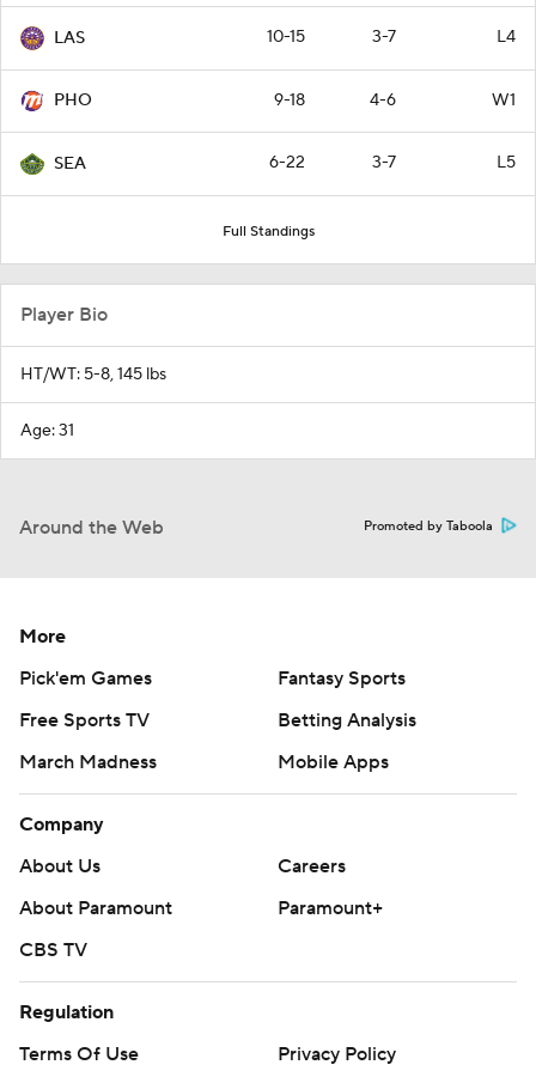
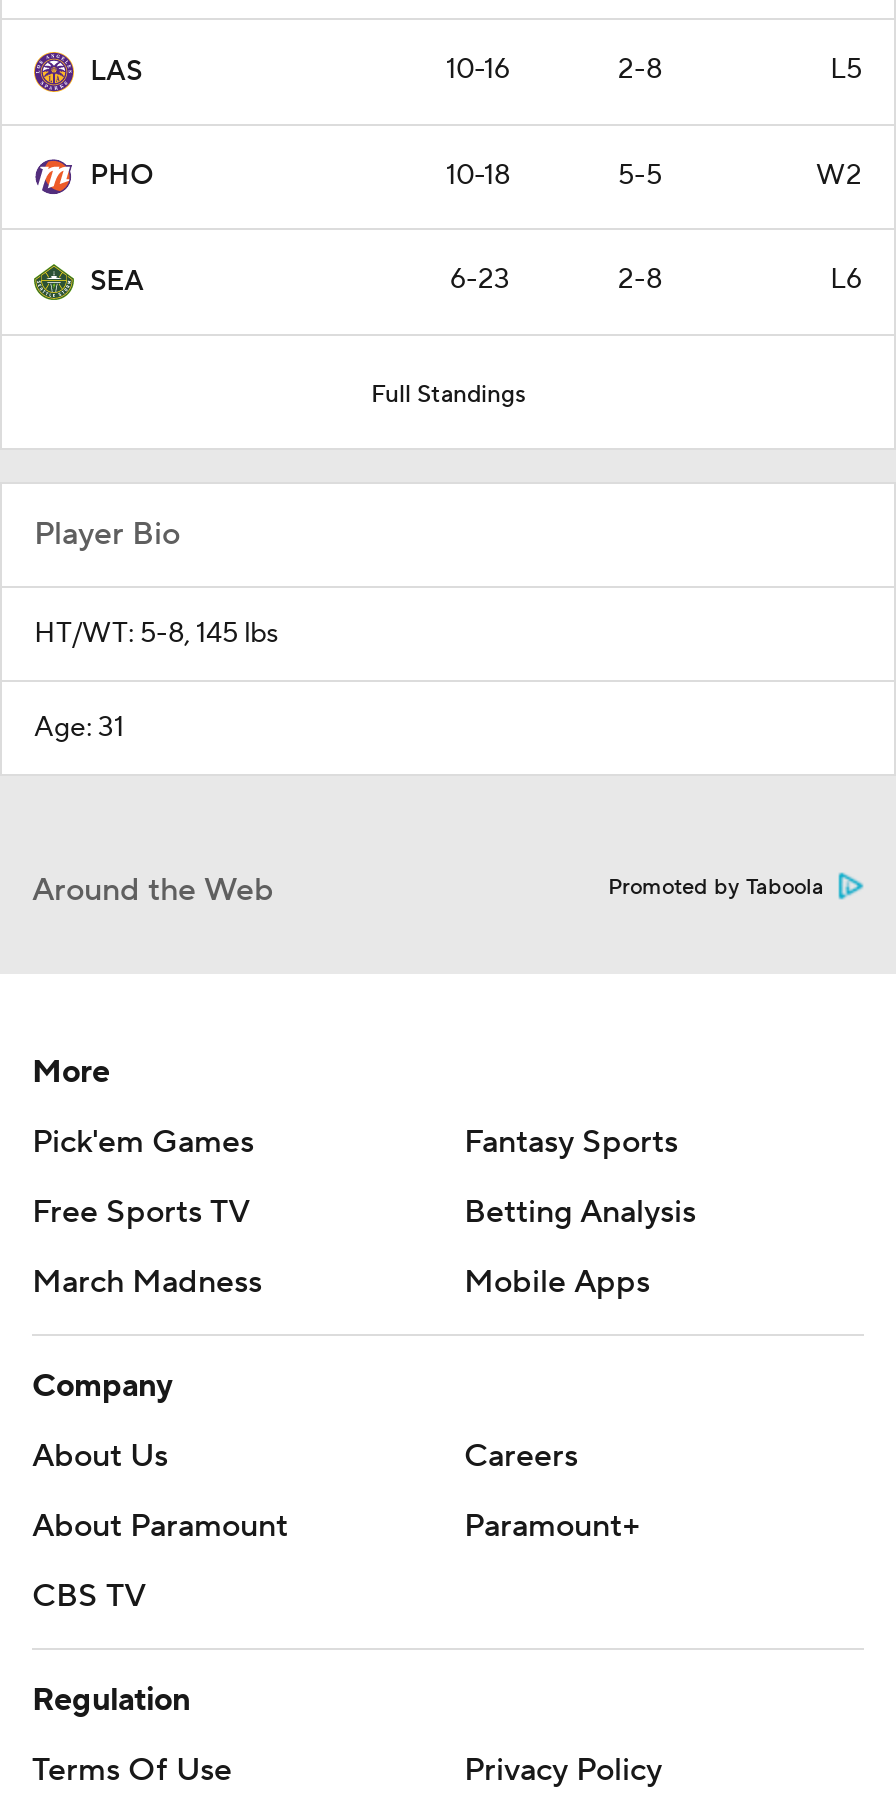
- 10-15
- 3-7
- L4
+ 10-16
+ 2-8
+ L5

- 9-18
- 4-6
- W1
+ 10-18
+ 5-5
+ W2

- 6-22
- 3-7
- L5
+ 6-23
+ 2-8
+ L6
